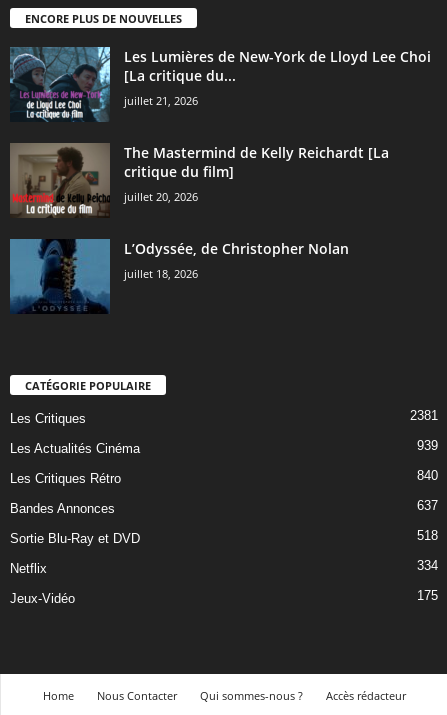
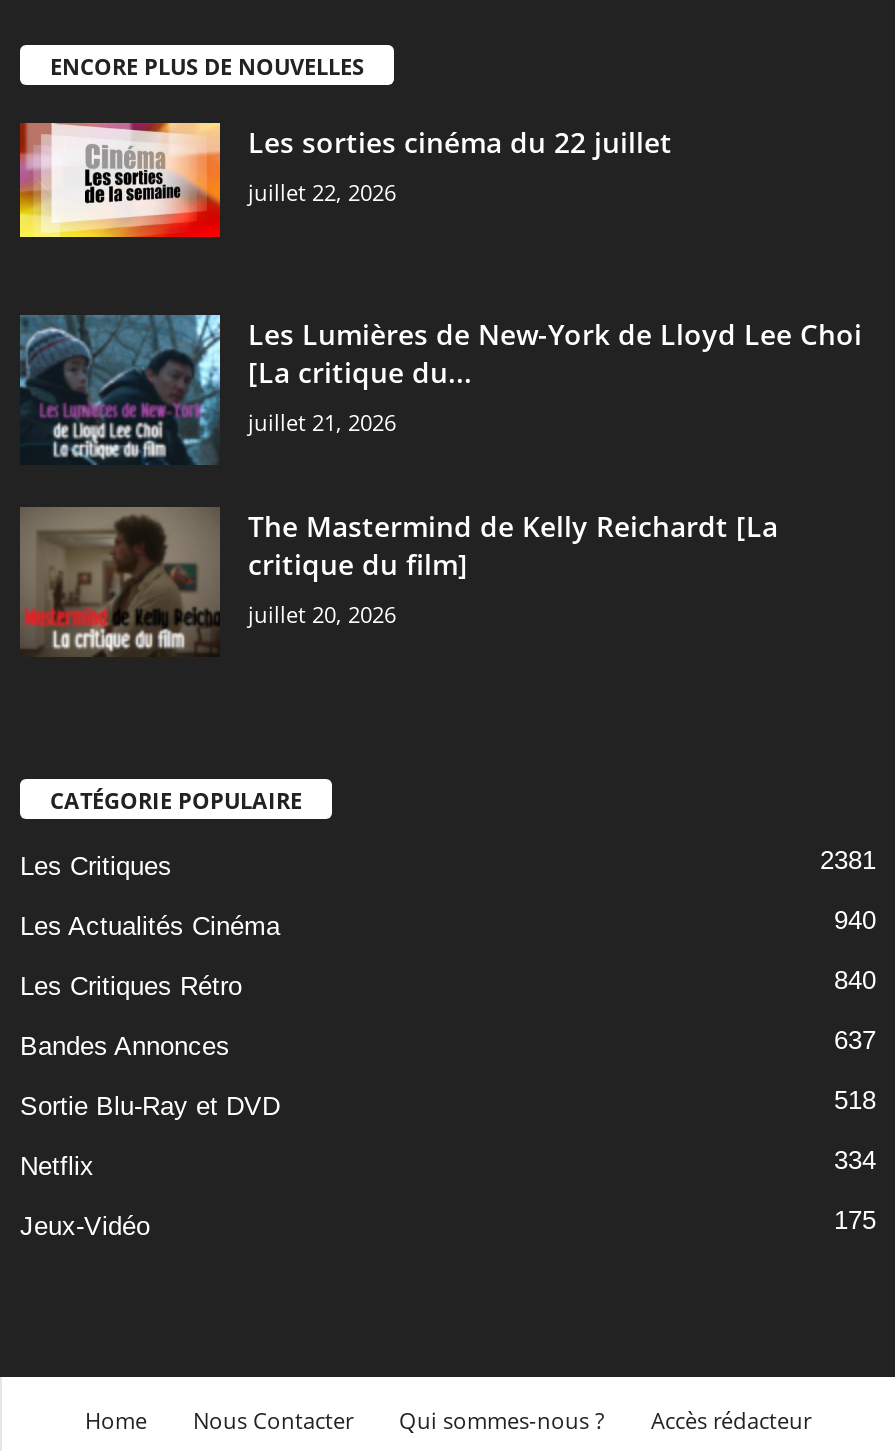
+ [image]
+ Les sorties cinéma du 22 juillet
+ juillet 22, 2026

moved down: [image] | Les Lumières de New-York de Lloyd Lee Choi | [La critique du... | juillet 21, 2026 | The Mastermind de Kelly Reichardt [La | critique du film] | juillet 20, 2026

- [image]
- L’Odyssée, de Christopher Nolan
- juillet 18, 2026

- 939
+ 940
